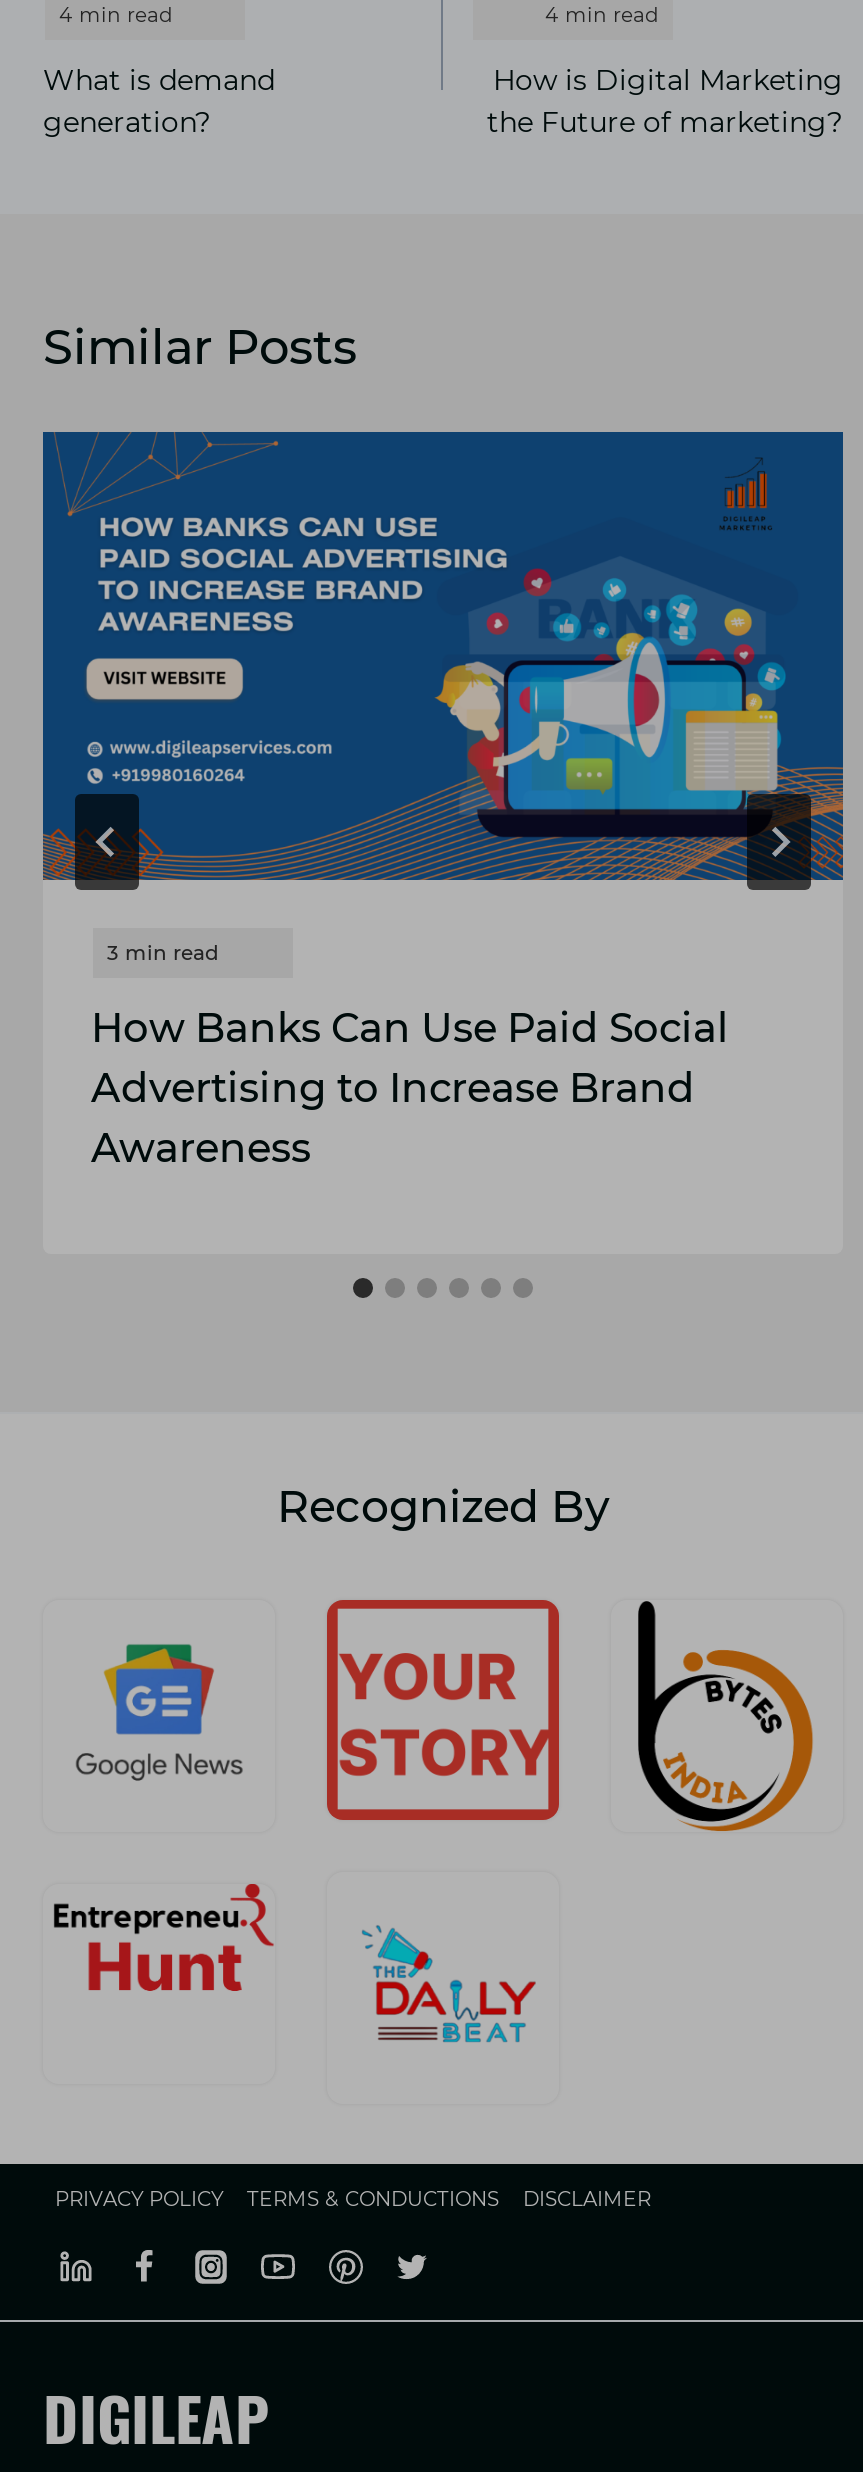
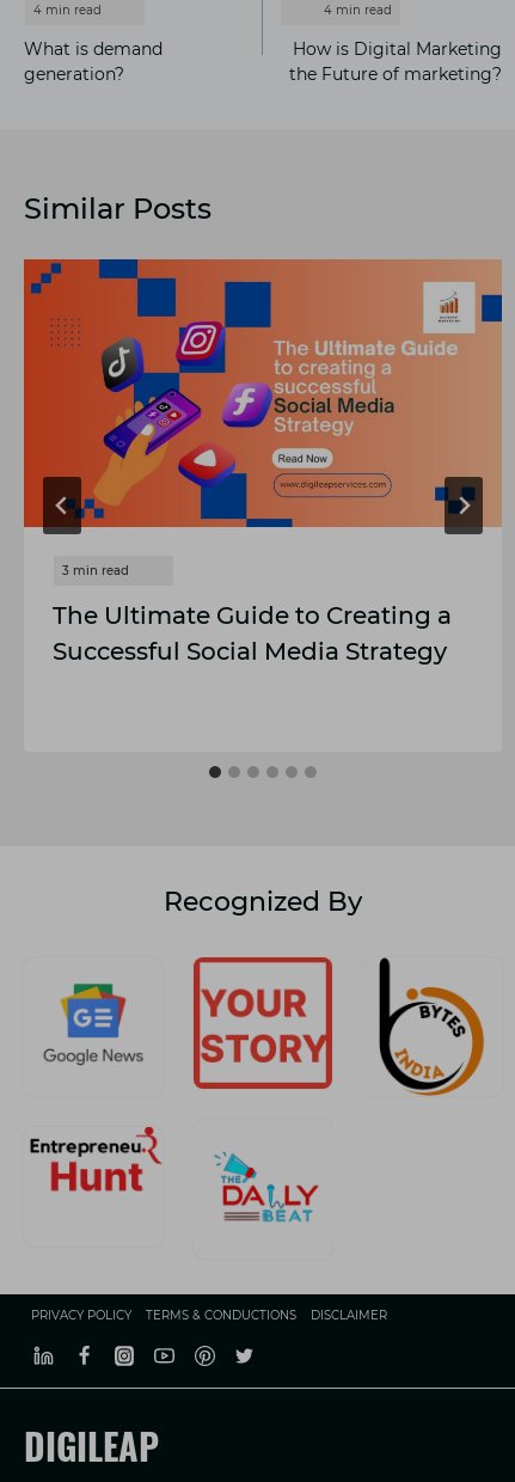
- [image]
+ [image]

- How Banks Can Use Paid Social
- Advertising to Increase Brand
- Awareness
+ The Ultimate Guide to Creating a
+ Successful Social Media Strategy
